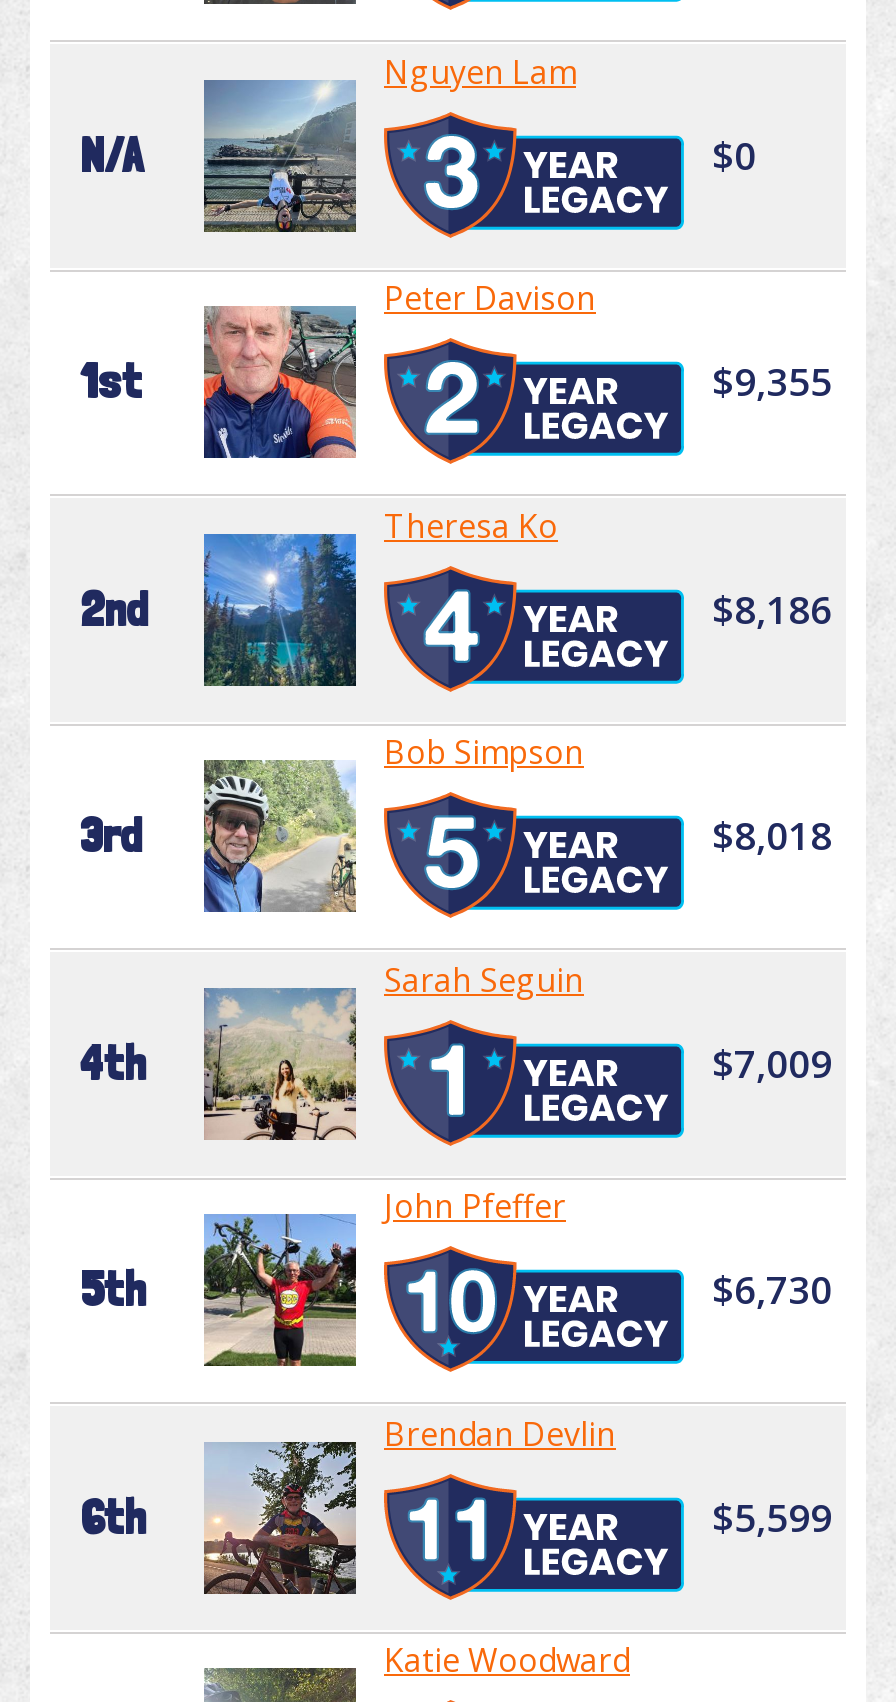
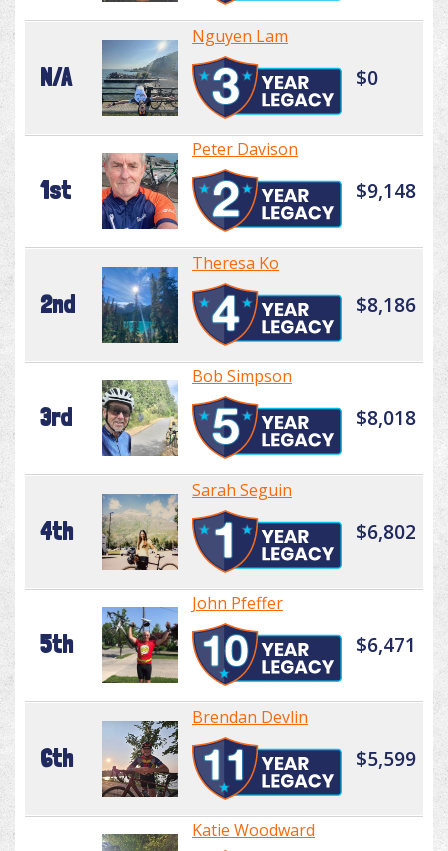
- $9,355
+ $9,148

- $7,009
+ $6,802

- $6,730
+ $6,471
